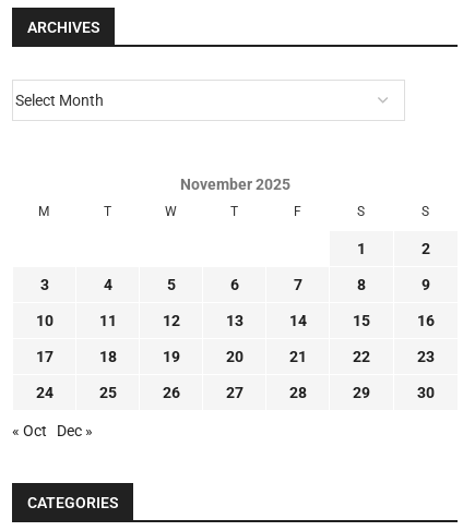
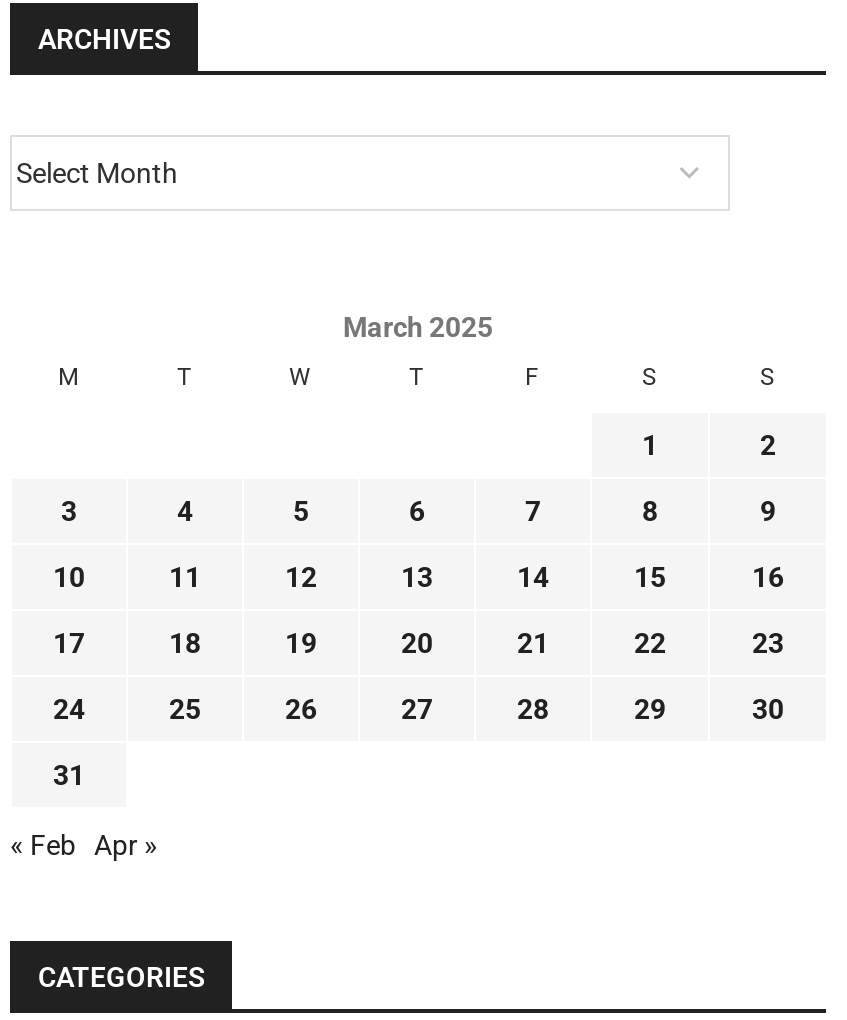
- November 2025
+ March 2025

- « Oct Dec »
+ 31
+ « Feb Apr »
